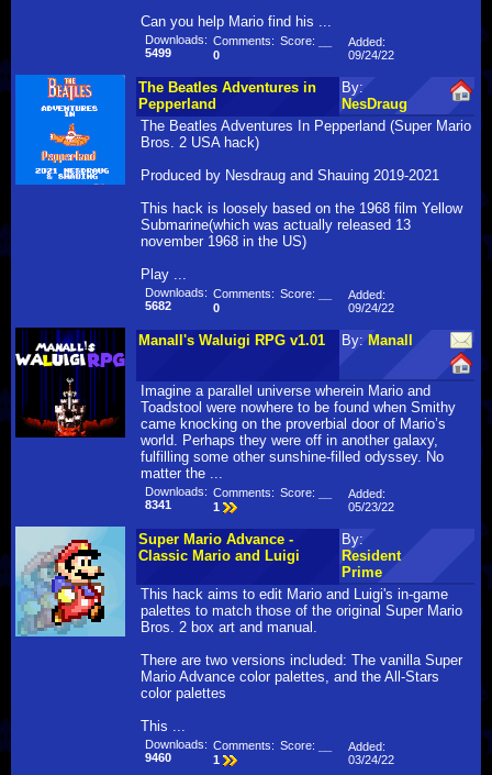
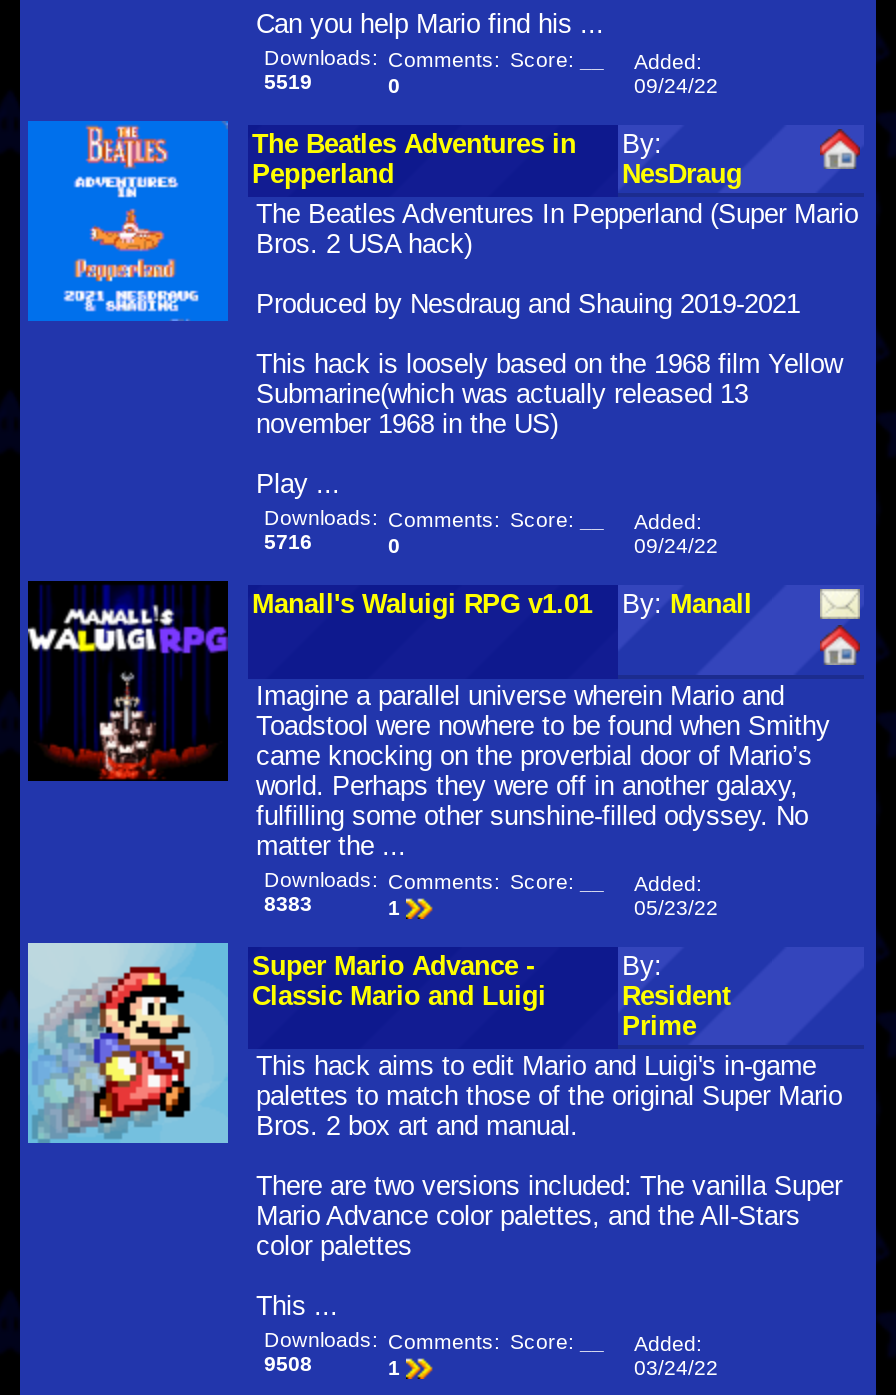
- 5499
+ 5519

- 5682
+ 5716

- 8341
+ 8383

- 9460
+ 9508
